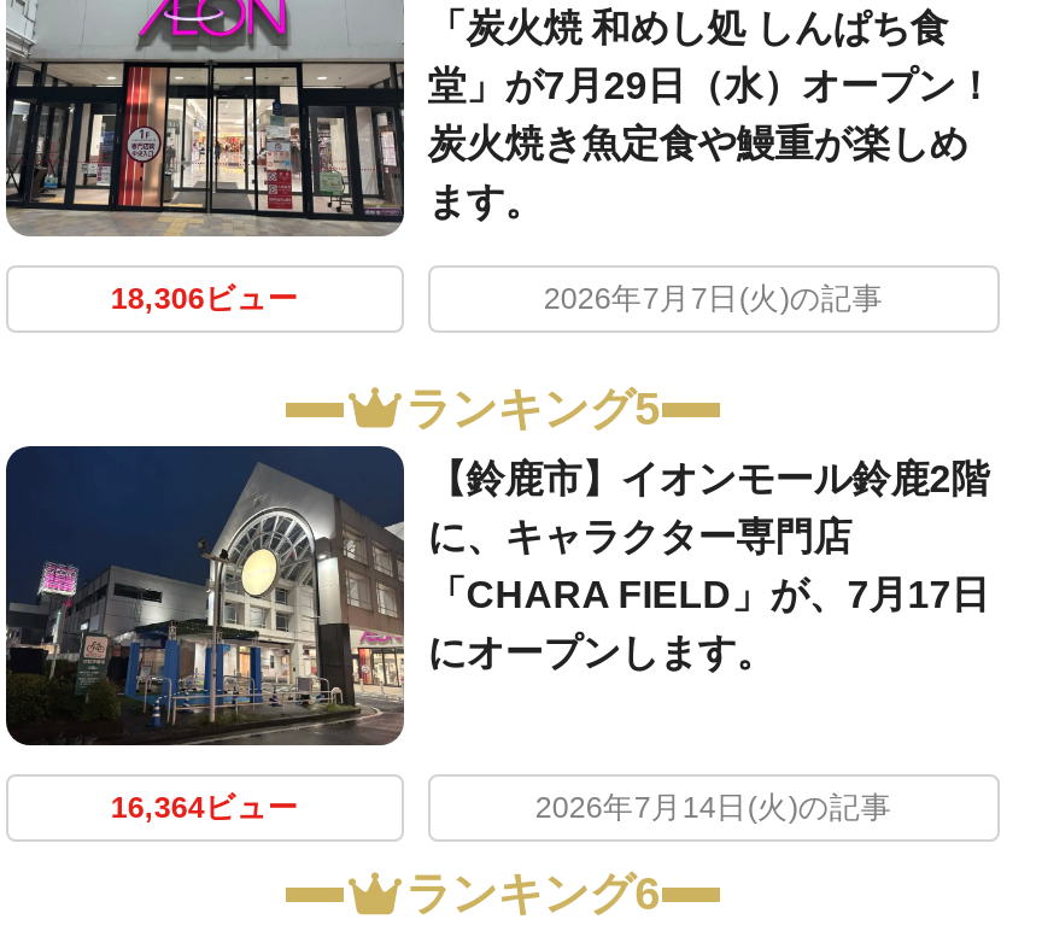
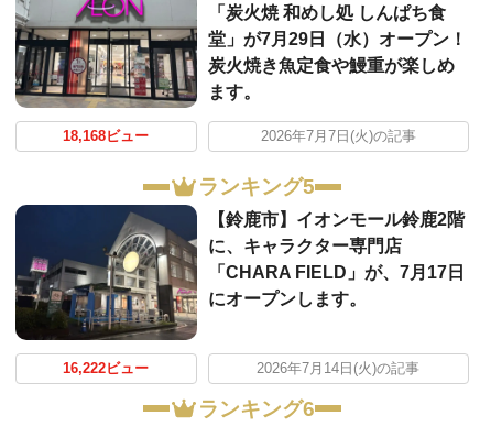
- 18,306ビュー
+ 18,168ビュー

- 16,364ビュー
+ 16,222ビュー
